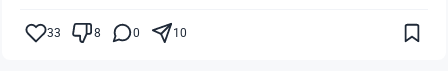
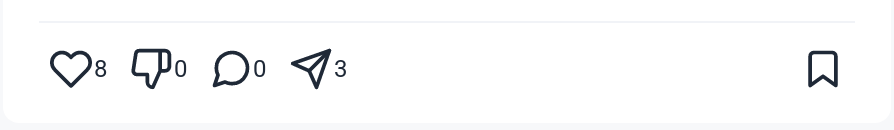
- 33

- 10
+ 0
+ 3
